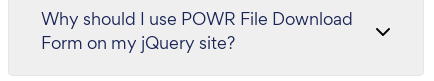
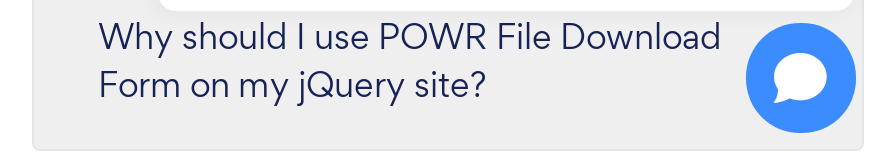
+ [image]
